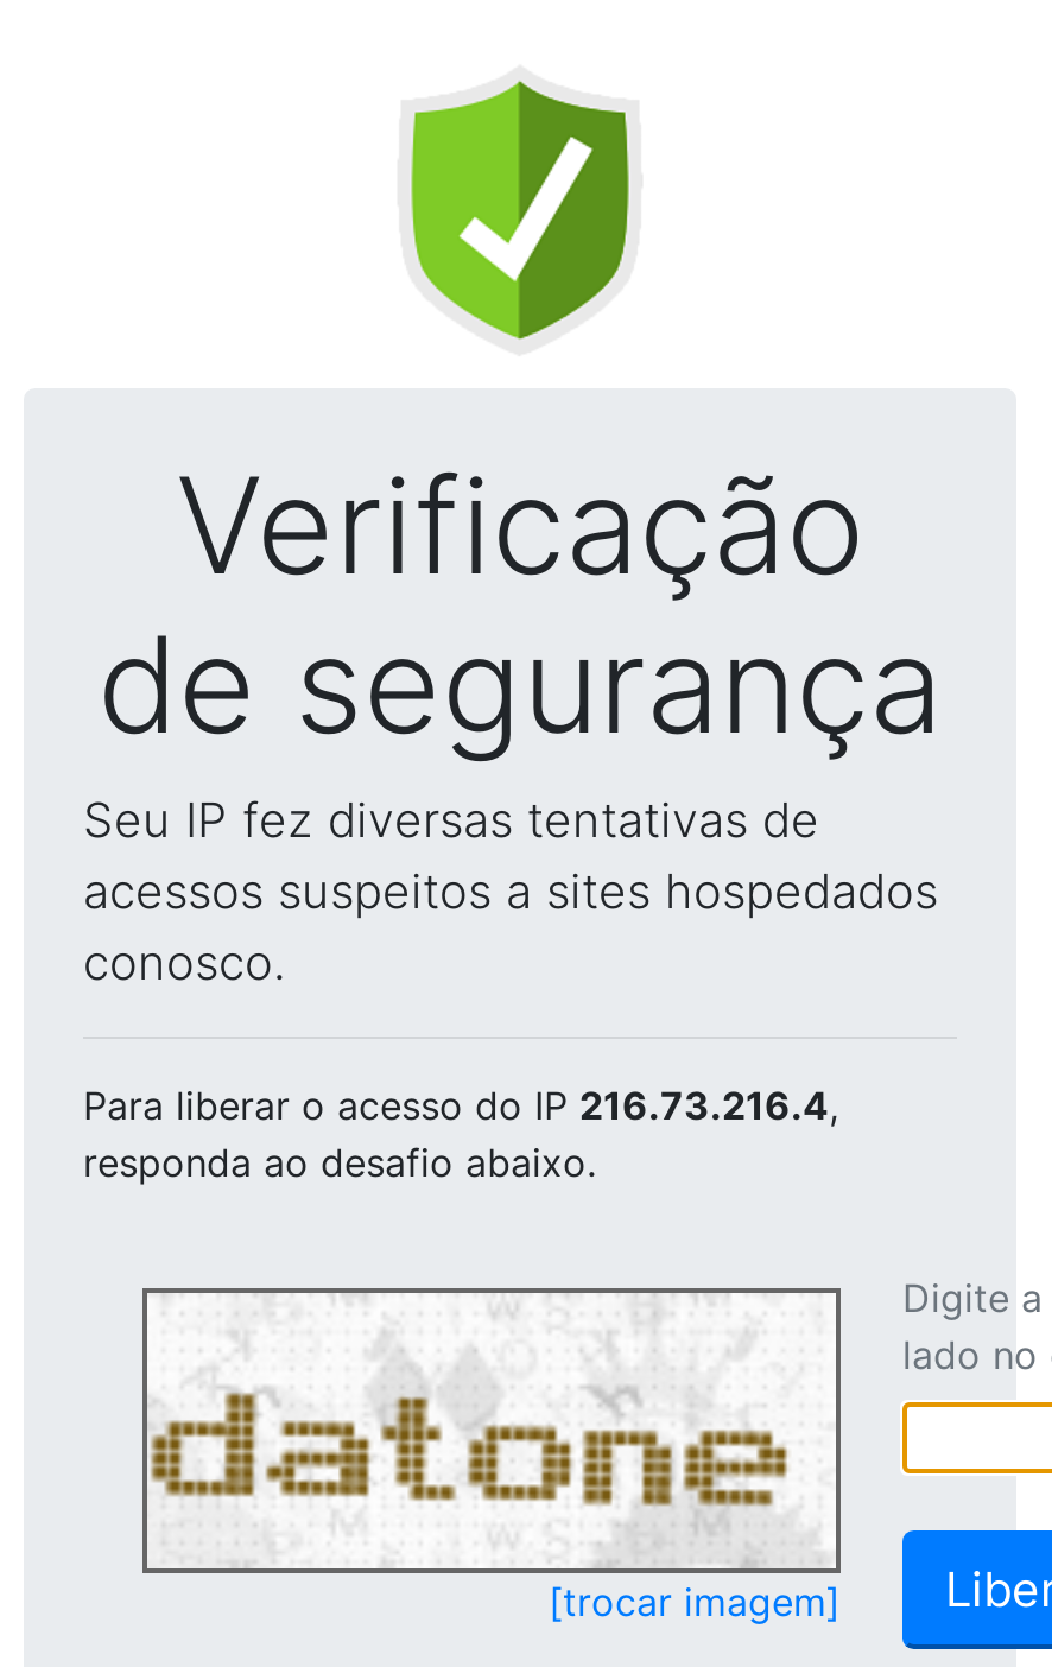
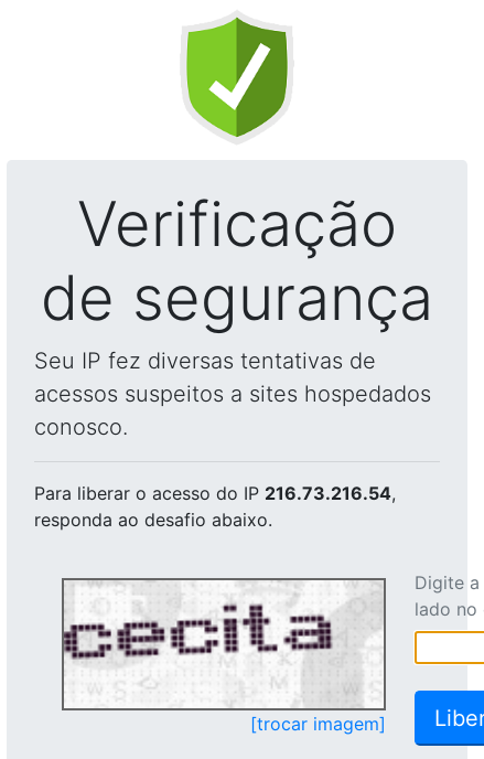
- Para liberar o acesso do IP 216.73.216.4,
+ Para liberar o acesso do IP 216.73.216.54,

- [image]
+ [image]
